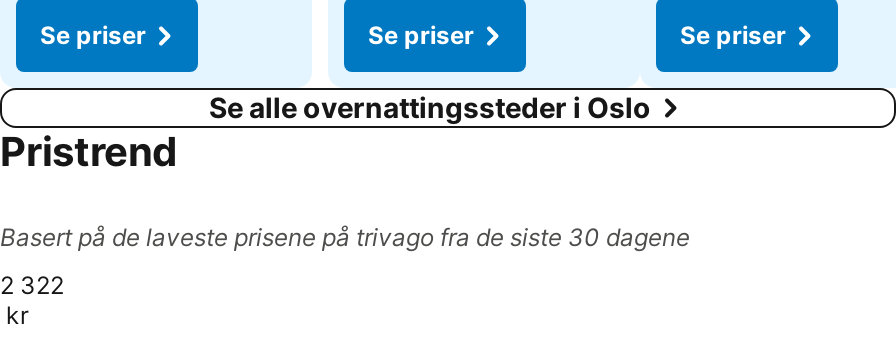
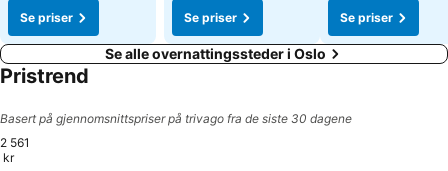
- Basert på de laveste prisene på trivago fra de siste 30 dagene
+ Basert på gjennomsnittspriser på trivago fra de siste 30 dagene

- 2 322
+ 2 561
